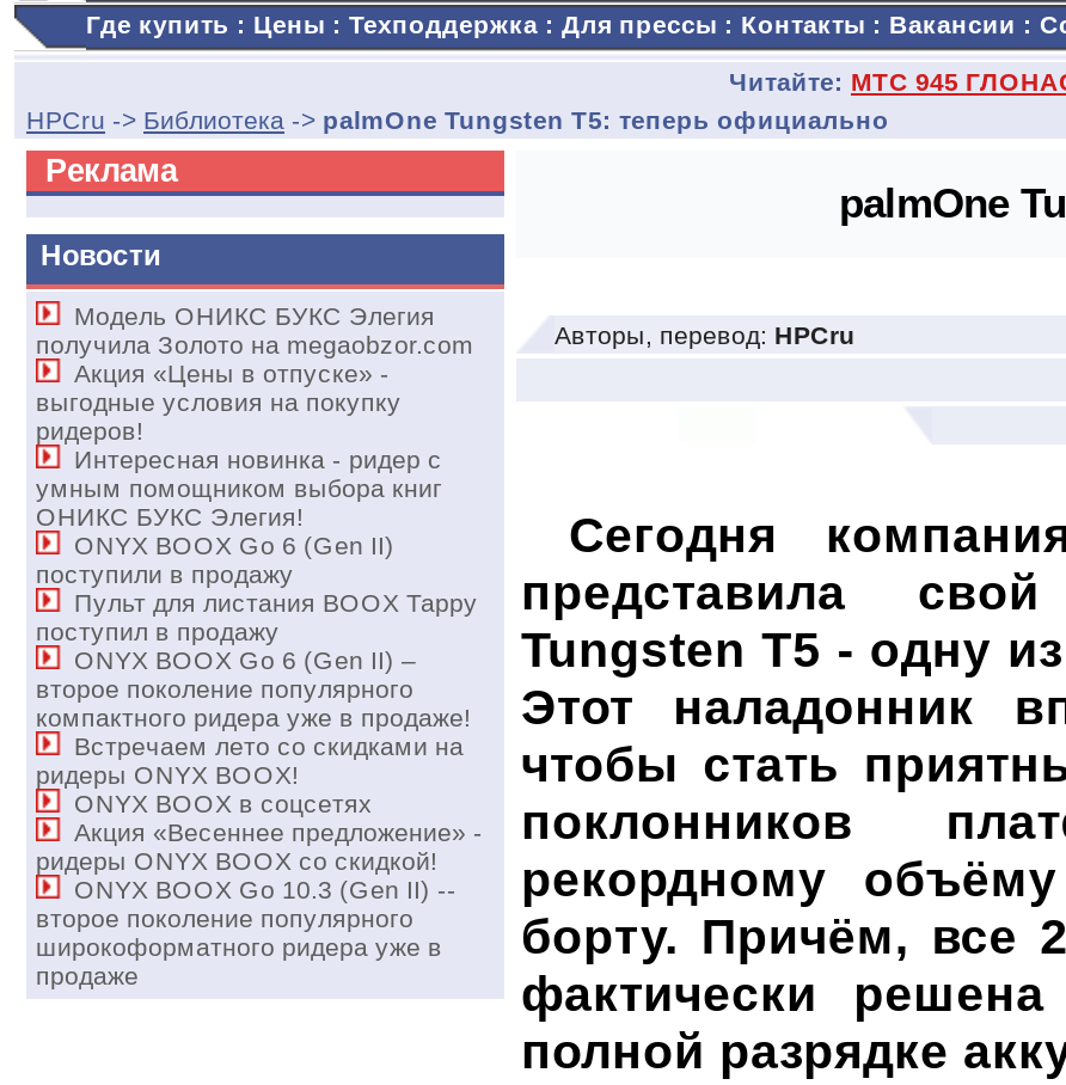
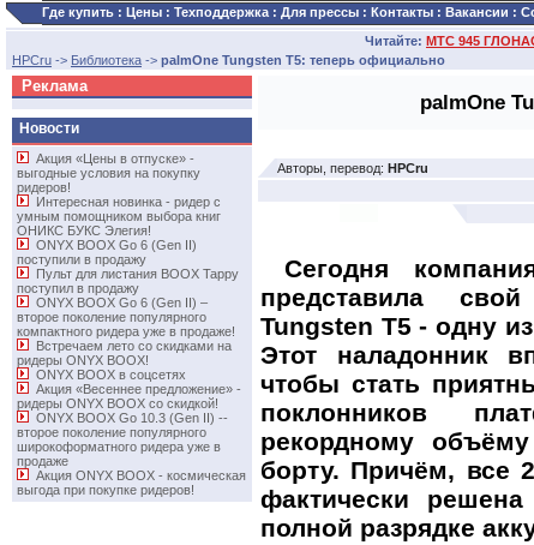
- Модель ОНИКС БУКС Элегия
- получила Золото на megaobzor.com

moved up: Акция «Цены в отпуске» - | выгодные условия на покупку | ридеров! | ... | широкоформатного ридера уже в | продаже

+ Акция ONYX BOOX - космическая
+ выгода при покупке ридеров!
